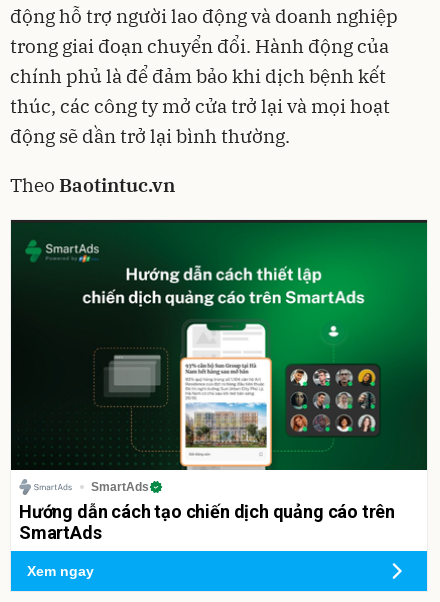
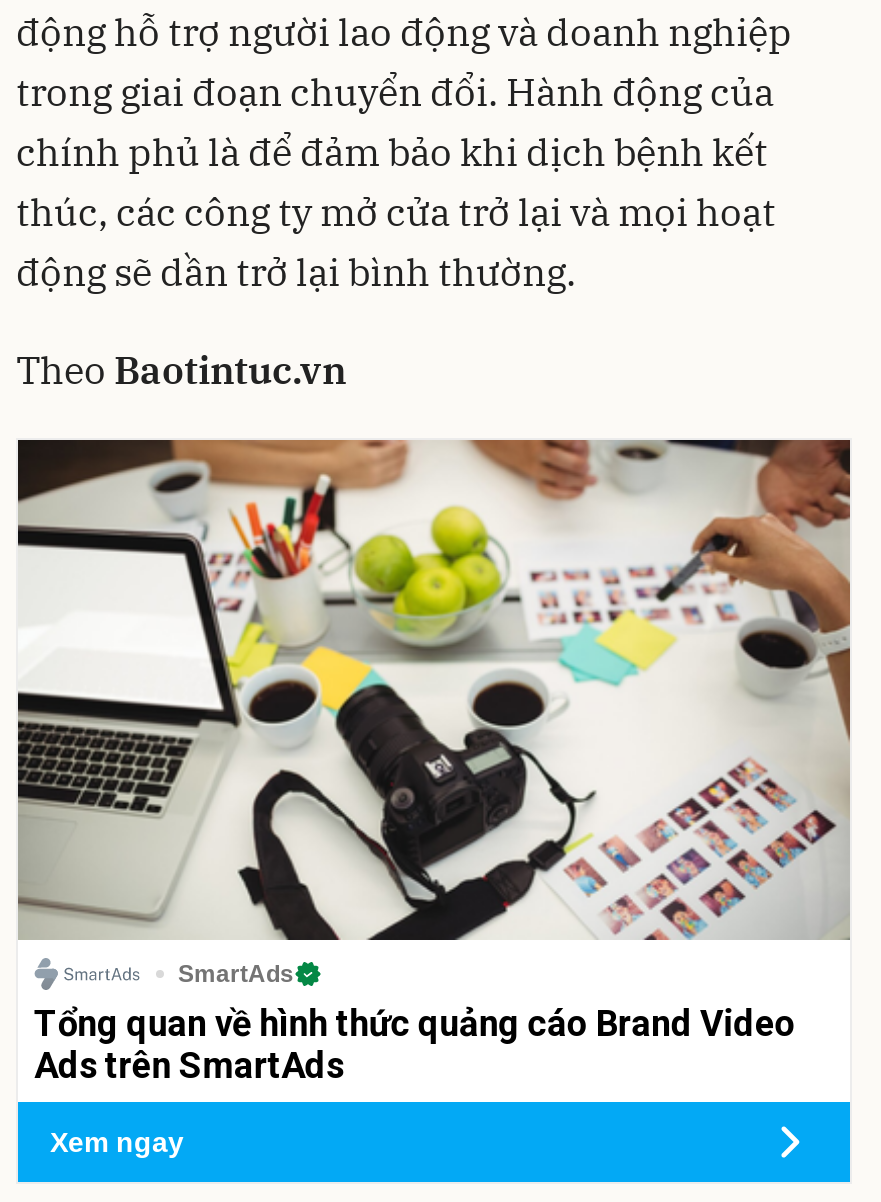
- [image]
- Hướng dẫn cách tạo chiến dịch quảng cáo trên
- SmartAds
+ [image]
+ Tổng quan về hình thức quảng cáo Brand Video
+ Ads trên SmartAds
